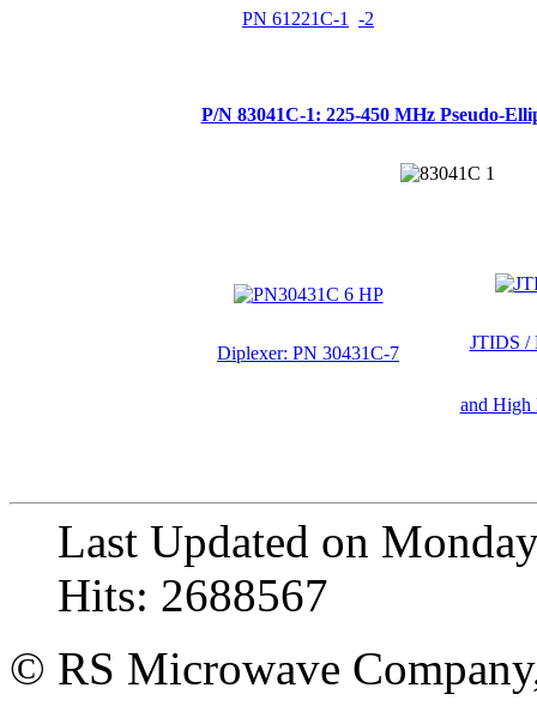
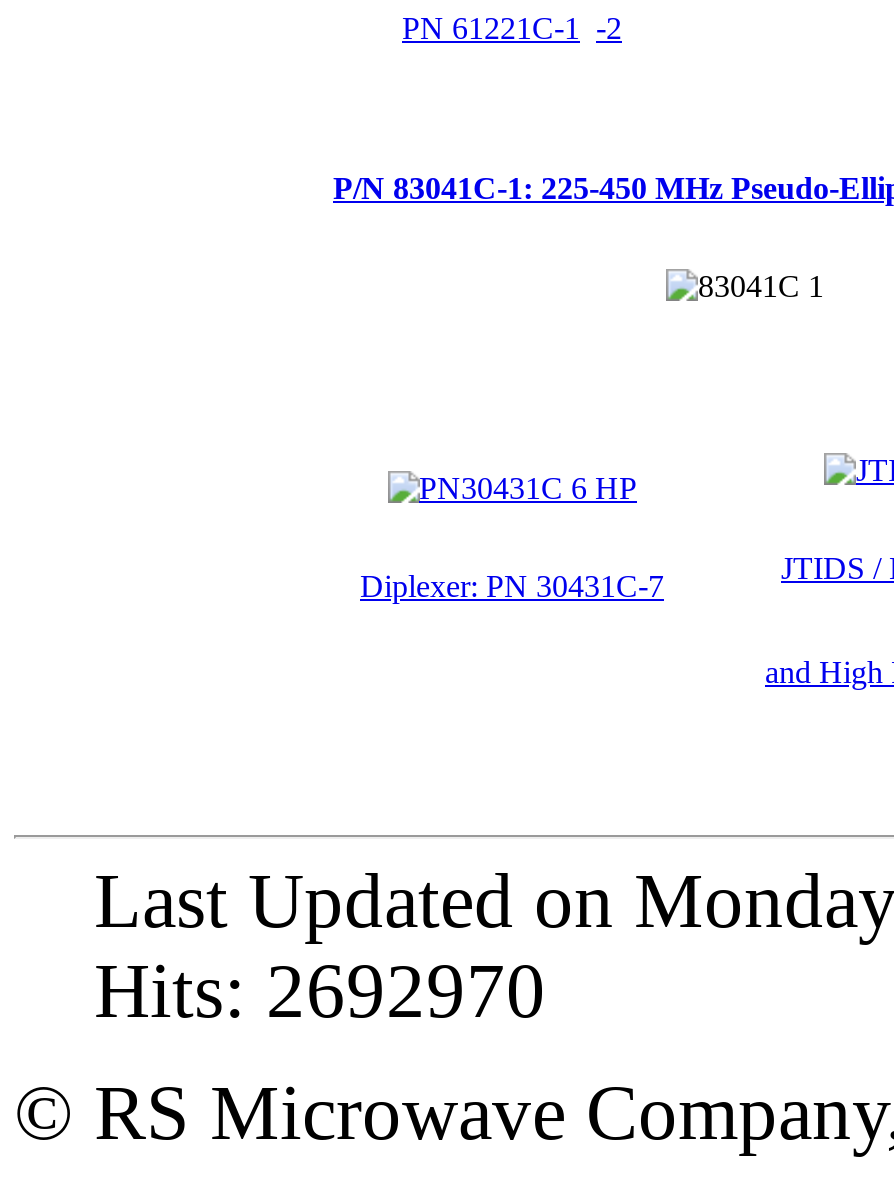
- Hits: 2688567
+ Hits: 2692970
